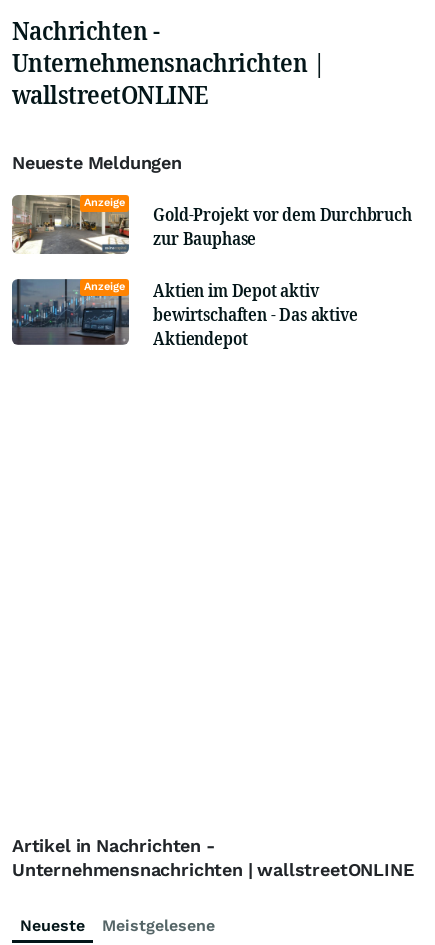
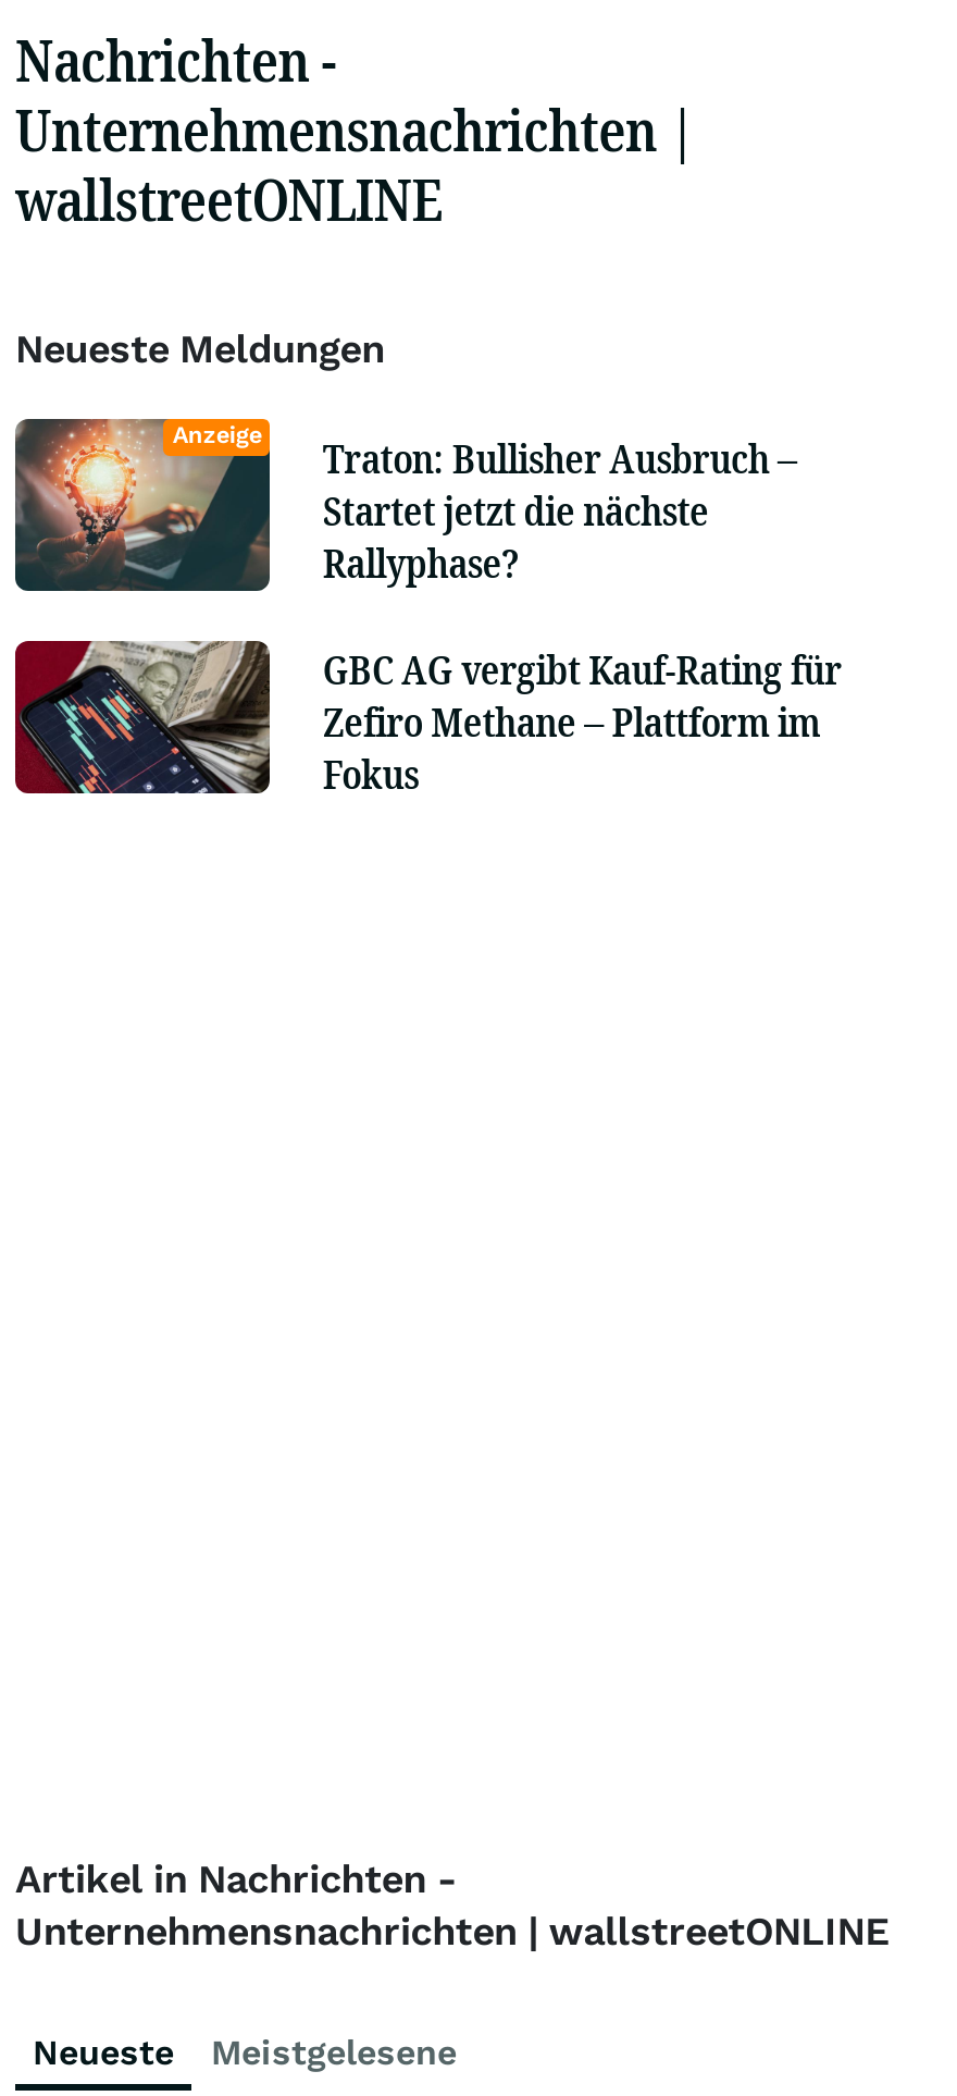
- [image]
- Gold-Projekt vor dem Durchbruch
- zur Bauphase
+ [image]
+ Traton: Bullisher Ausbruch –
+ Startet jetzt die nächste
+ Rallyphase?

- [image]
- Anzeige
- Aktien im Depot aktiv
- bewirtschaften - Das aktive
- Aktiendepot
+ [image]
+ GBC AG vergibt Kauf-Rating für
+ Zefiro Methane – Plattform im
+ Fokus
